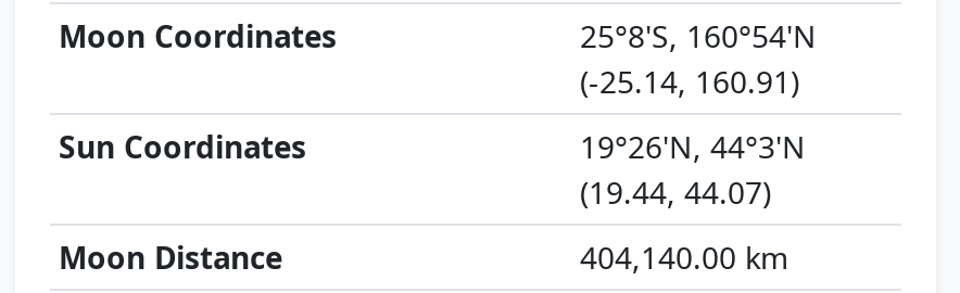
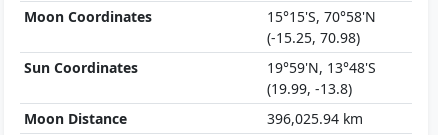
- 25°8'S, 160°54'N
- (-25.14, 160.91)
+ 15°15'S, 70°58'N
+ (-15.25, 70.98)

- 19°26'N, 44°3'N
- (19.44, 44.07)
+ 19°59'N, 13°48'S
+ (19.99, -13.8)

- 404,140.00 km
+ 396,025.94 km
